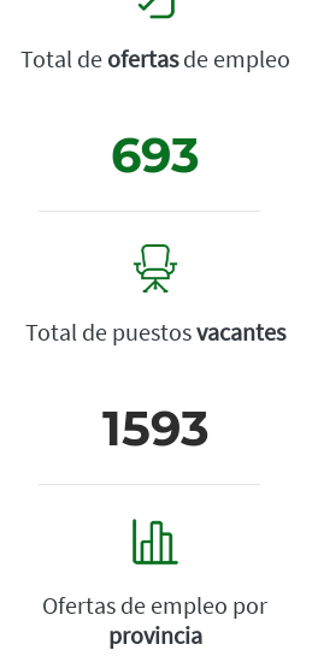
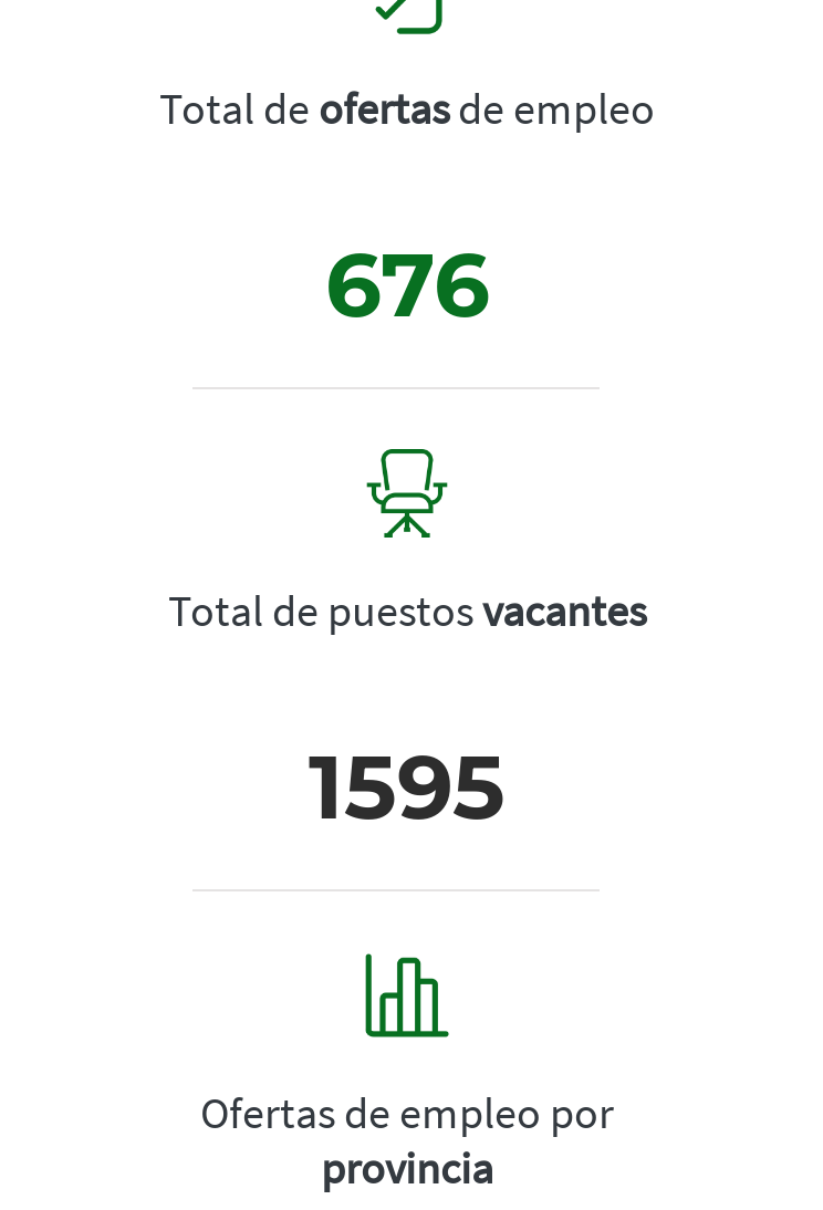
- 693
+ 676

- 1593
+ 1595
